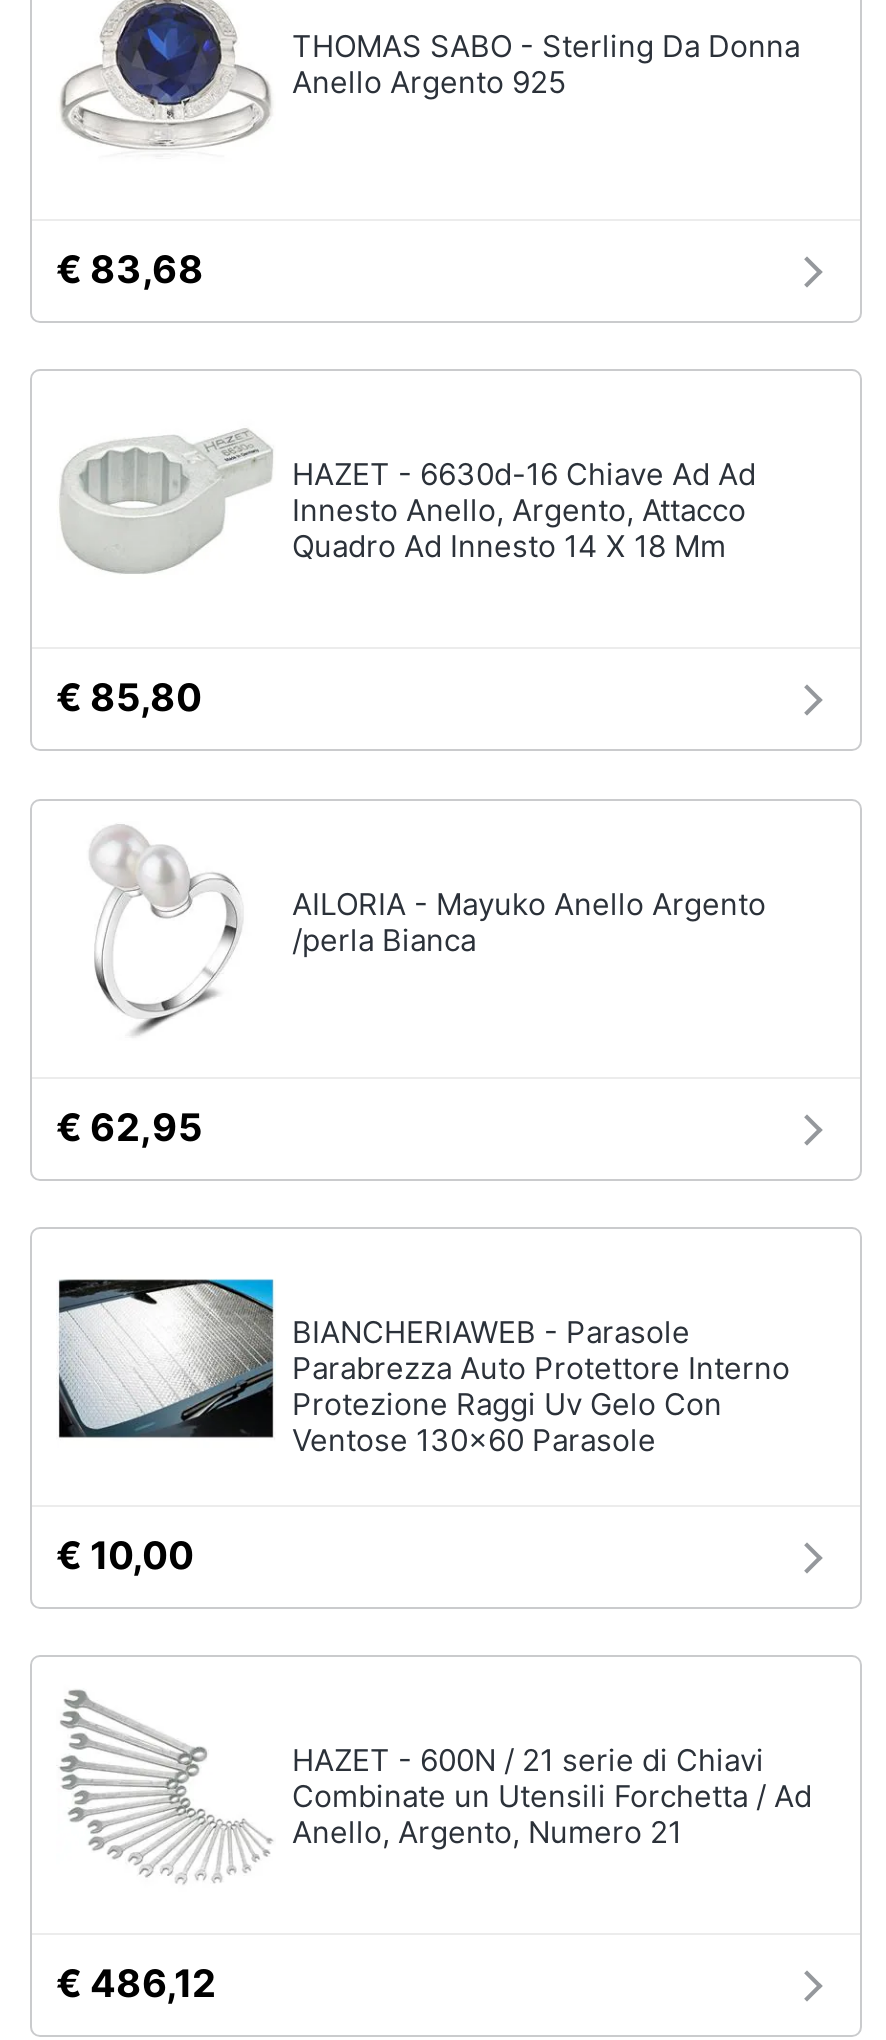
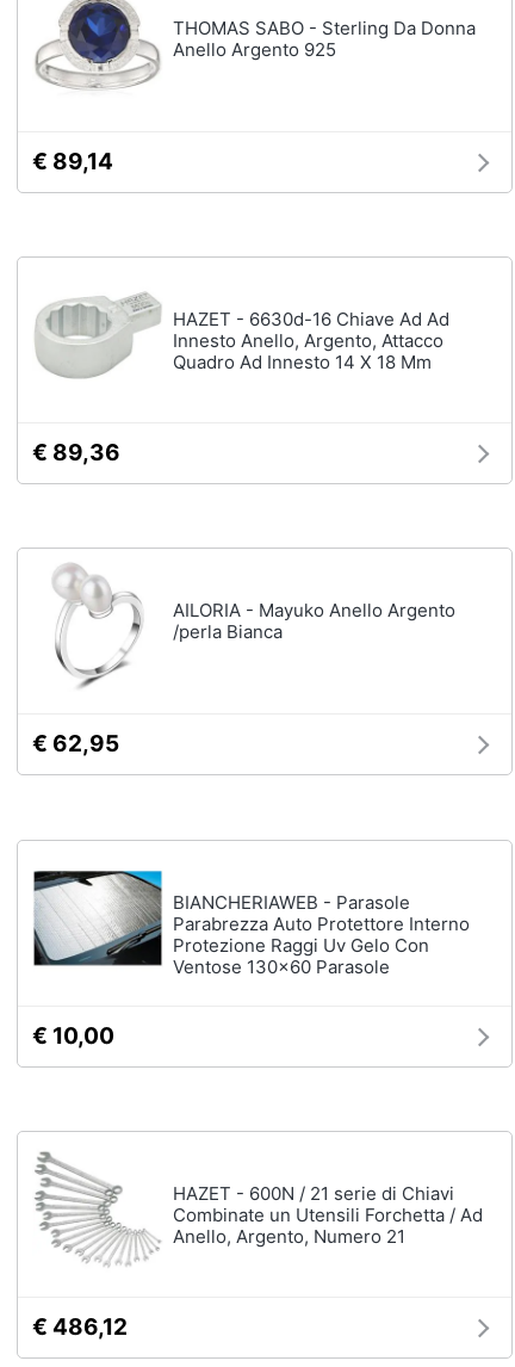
- € 83,68
+ € 89,14

- € 85,80
+ € 89,36
